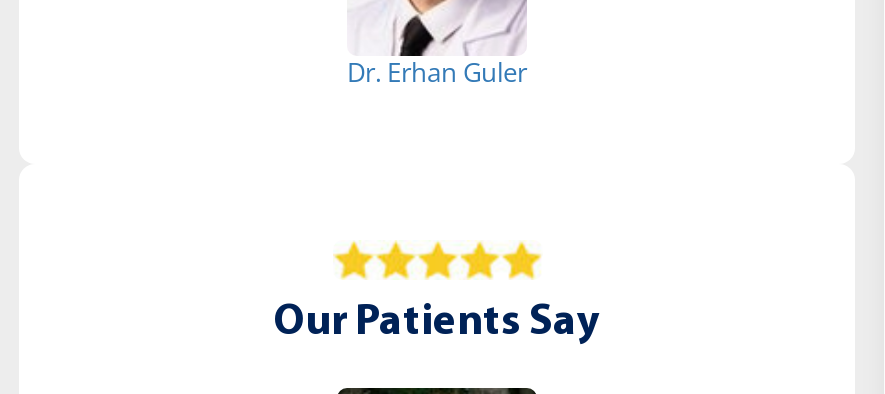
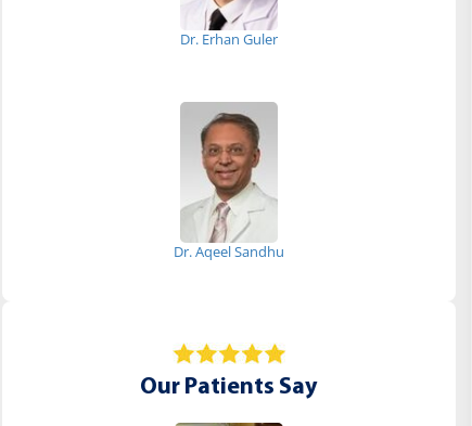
+ [image]
+ Dr. Aqeel Sandhu
